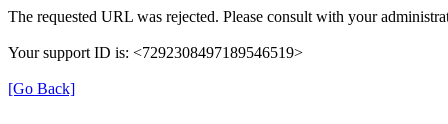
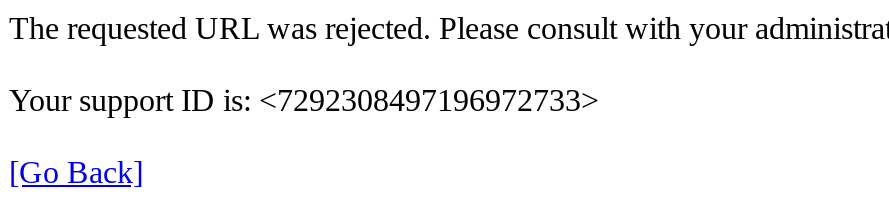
- Your support ID is: <7292308497189546519>
+ Your support ID is: <7292308497196972733>
